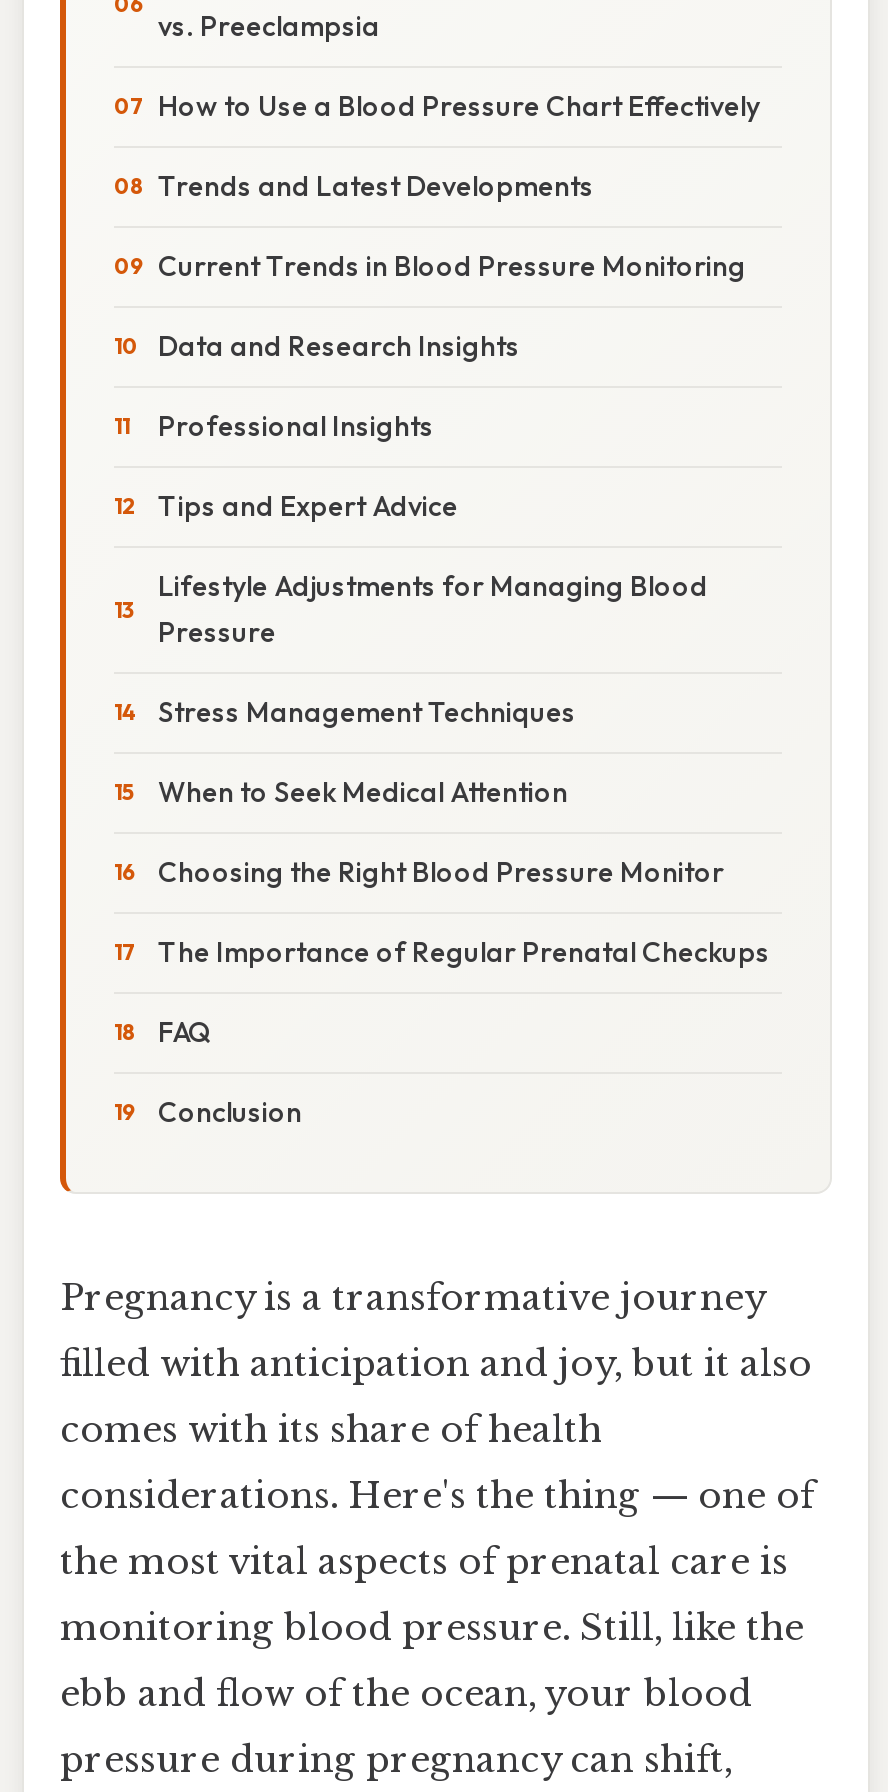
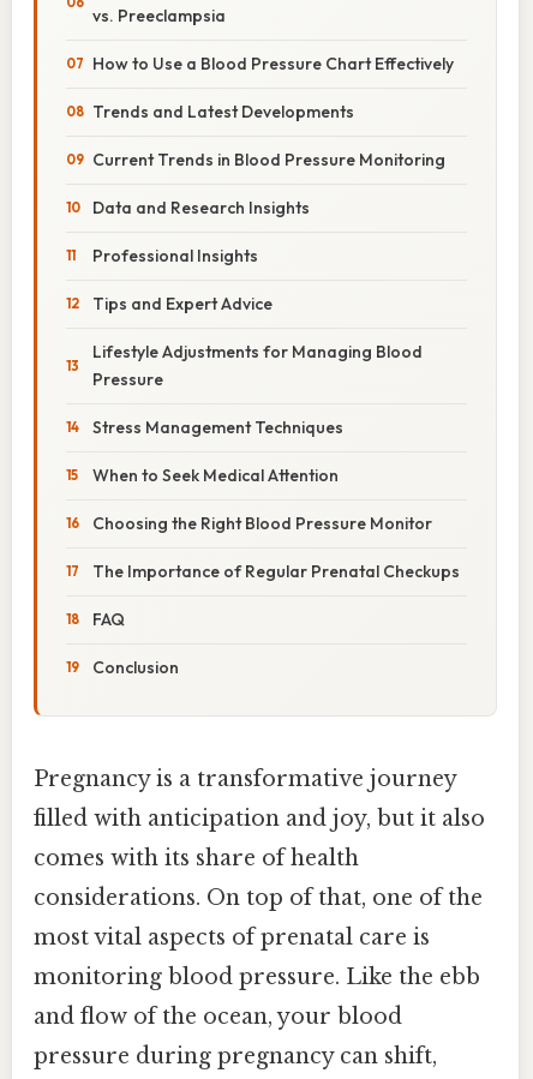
- considerations. Here's the thing — one of
+ considerations. On top of that, one of the

- the most vital aspects of prenatal care is
+ most vital aspects of prenatal care is

- monitoring blood pressure. Still, like the
+ monitoring blood pressure. Like the ebb

- ebb and flow of the ocean, your blood
+ and flow of the ocean, your blood
